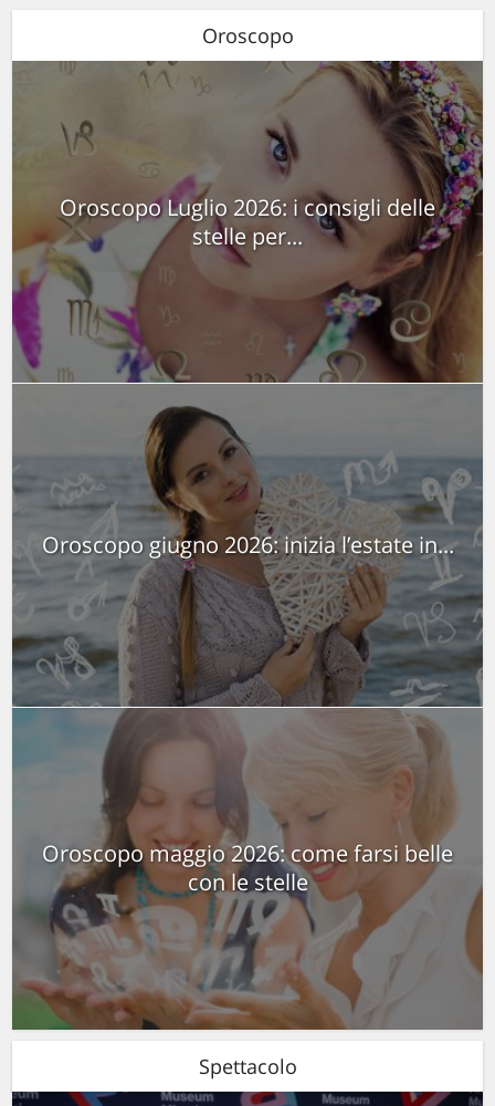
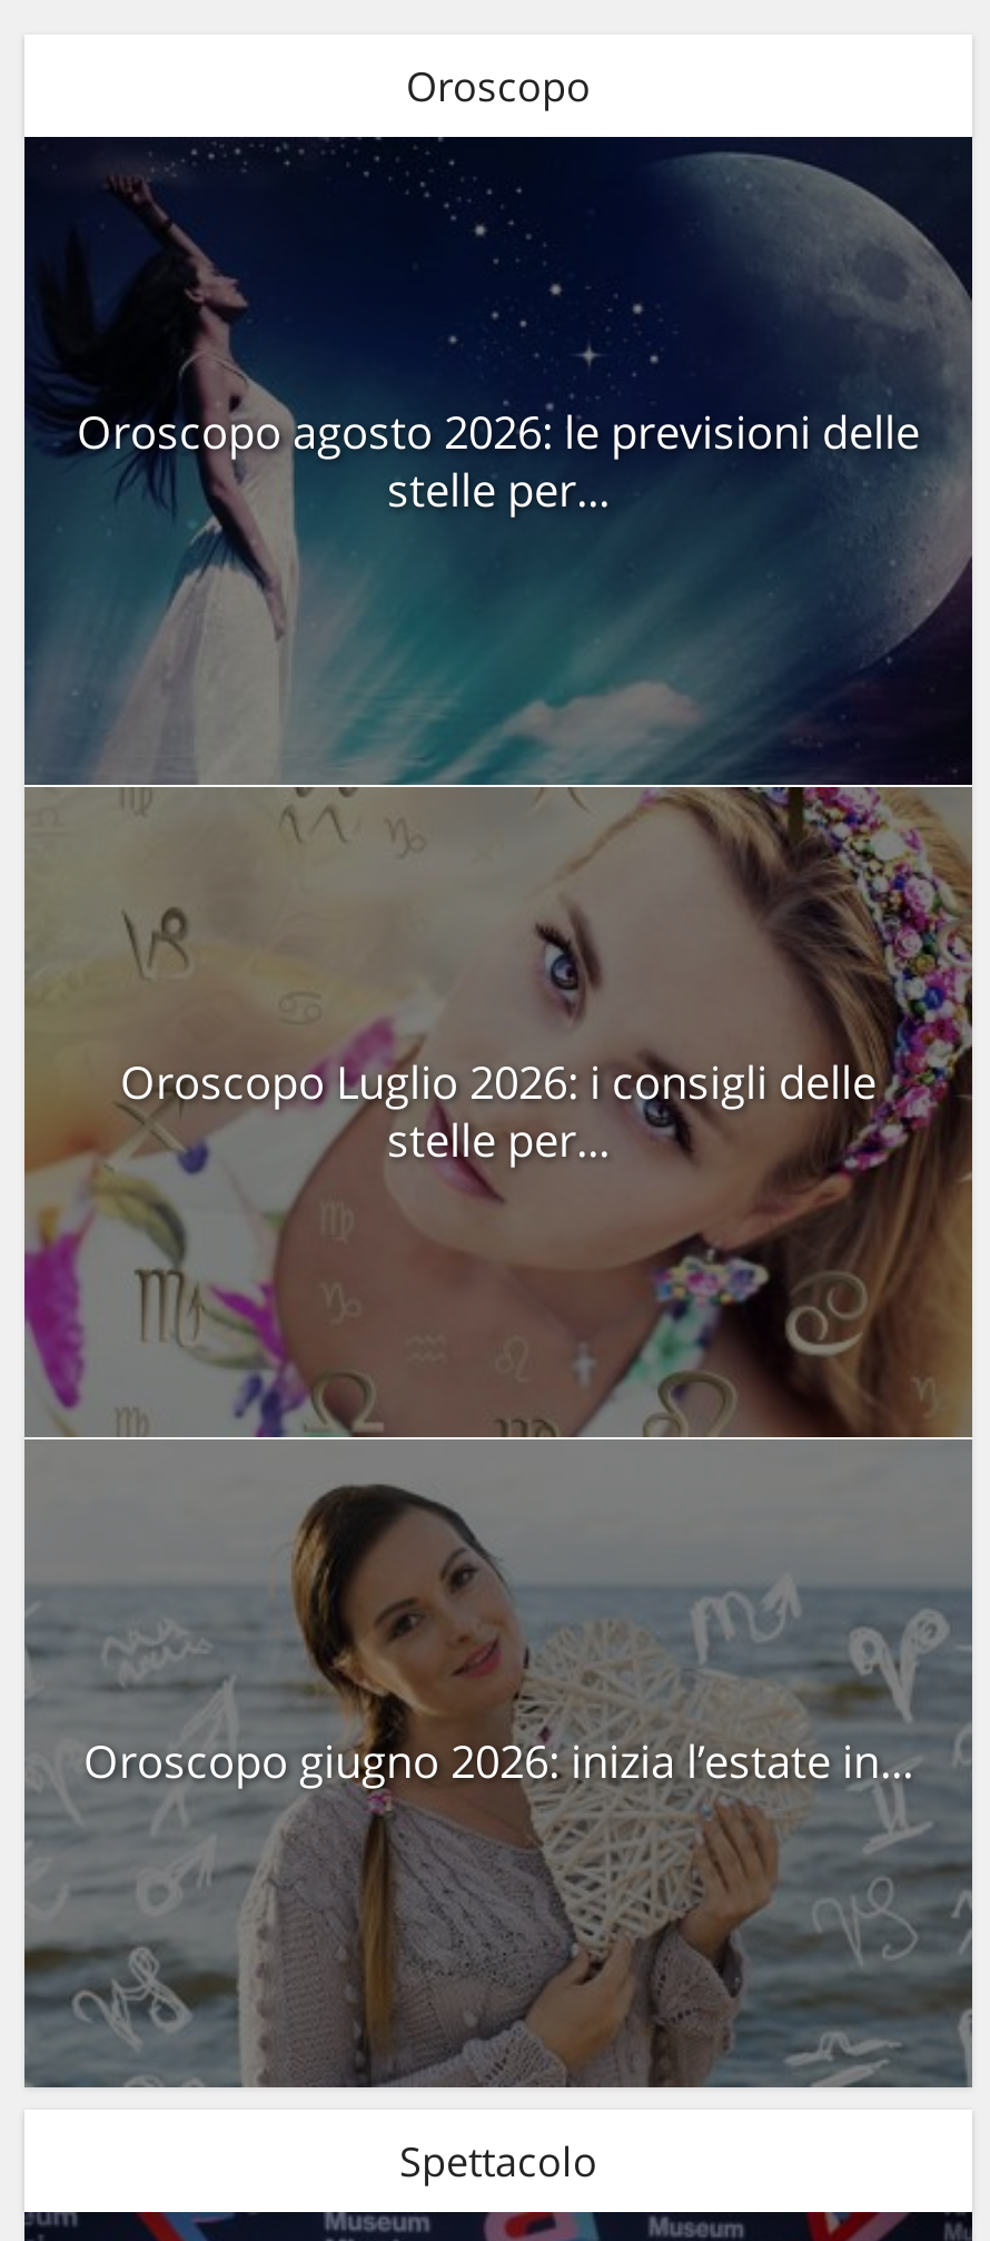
+ [image]
+ Oroscopo agosto 2026: le previsioni delle
+ stelle per...

moved down: [image] | Oroscopo Luglio 2026: i consigli delle | stelle per... | Oroscopo giugno 2026: inizia l’estate in...

- [image]
- Oroscopo maggio 2026: come farsi belle
- con le stelle

- [image]
